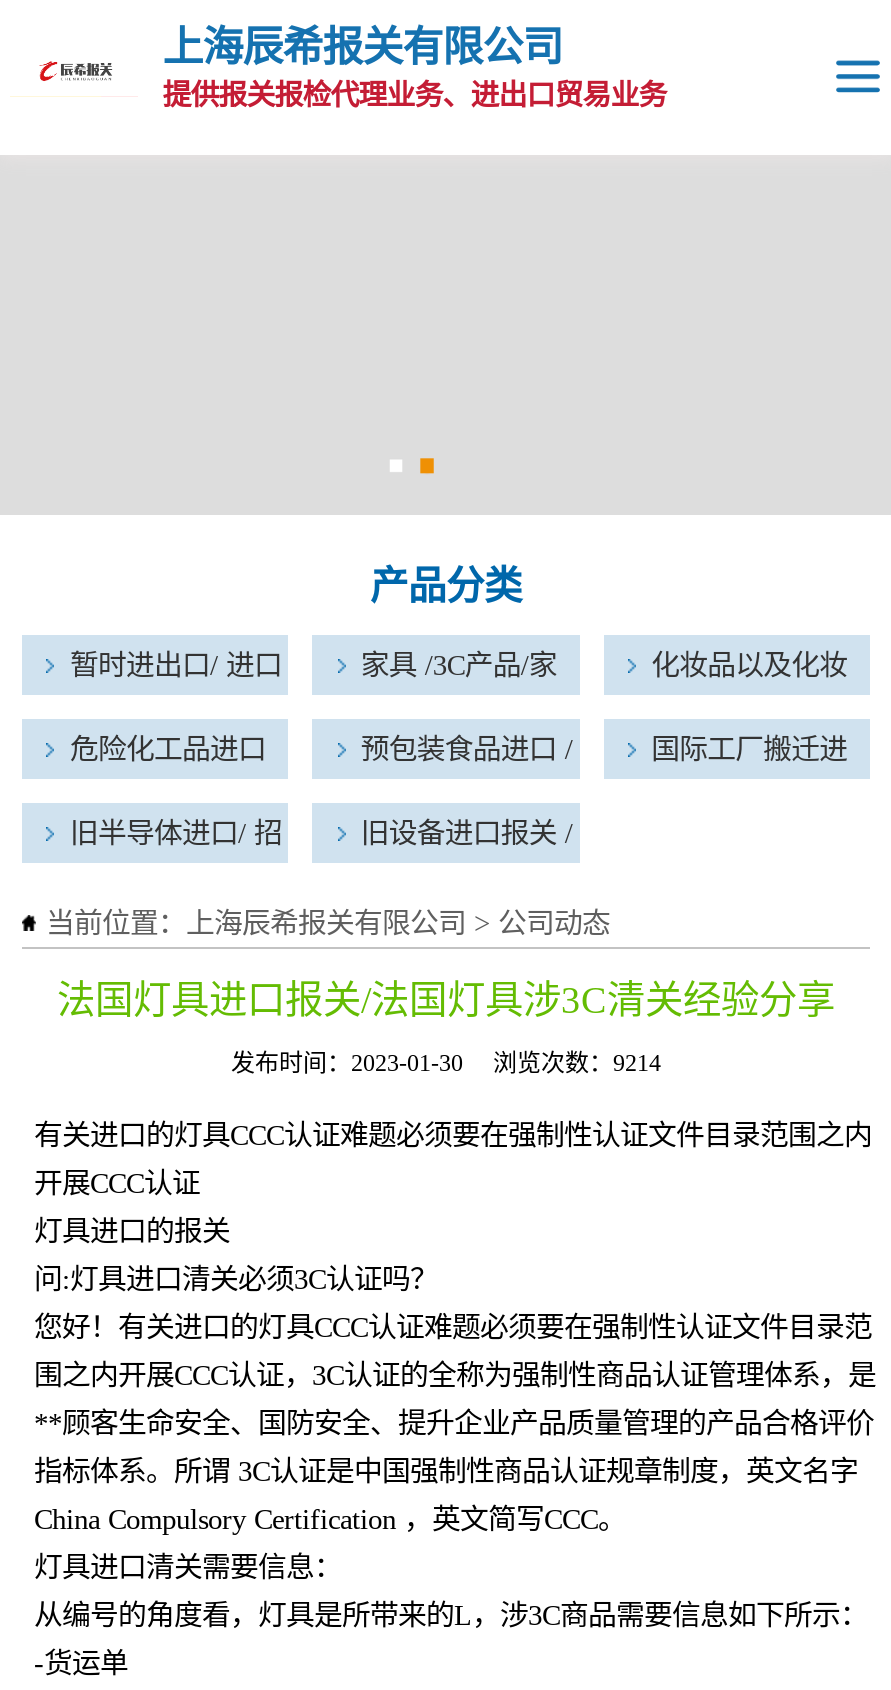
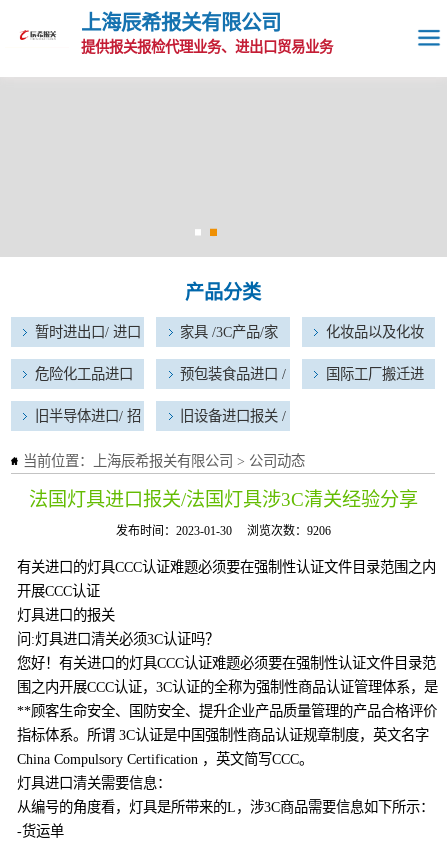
- 发布时间：2023-01-30 浏览次数：9214
+ 发布时间：2023-01-30 浏览次数：9206
